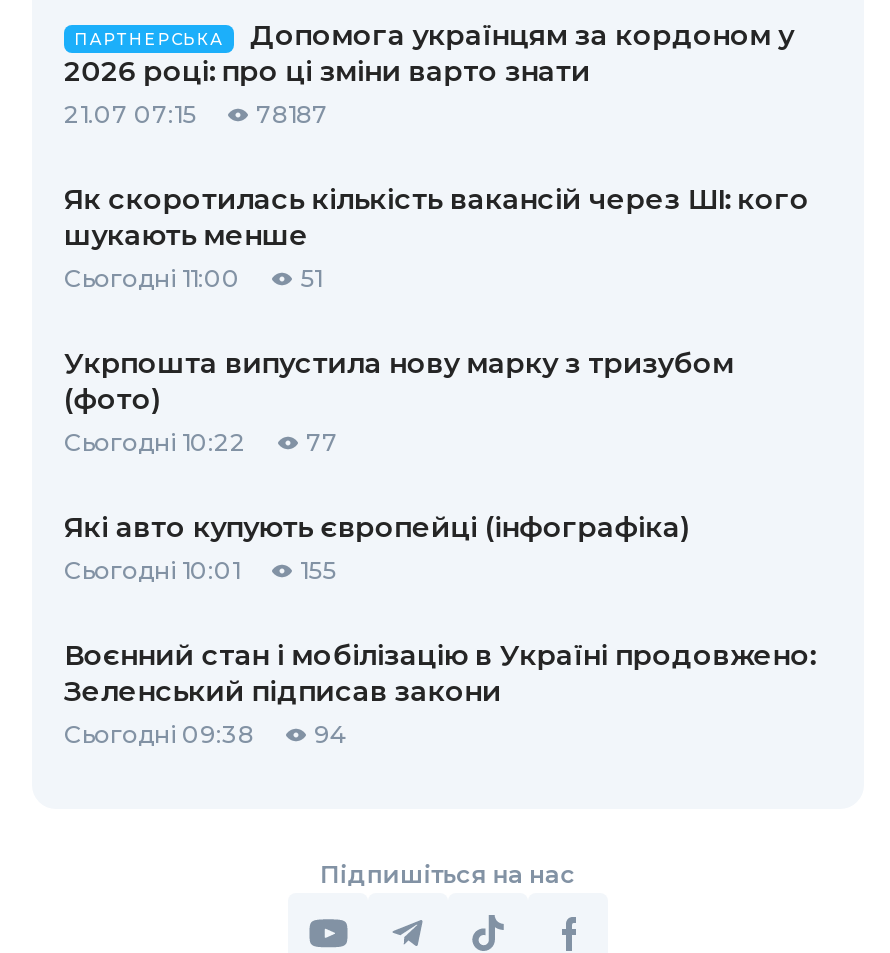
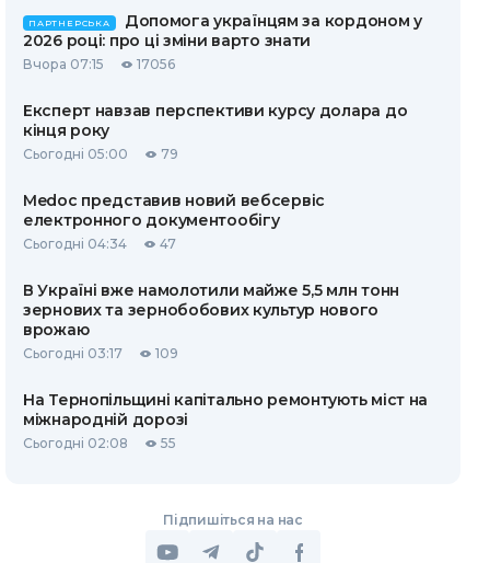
- 21.07 07:15
- 78187
+ Вчора 07:15
+ 17056

- Як скоротилась кількість вакансій через ШІ: кого
- шукають менше
- Сьогодні 11:00
- 51
+ Експерт навзав перспективи курсу долара до
+ кінця року
+ Сьогодні 05:00
+ 79

- Укрпошта випустила нову марку з тризубом
- (фото)
- Сьогодні 10:22
- 77
+ Medoc представив новий вебсервіс
+ електронного документообігу
+ Сьогодні 04:34
+ 47

- Які авто купують європейці (інфографіка)
- Сьогодні 10:01
- 155
+ В Україні вже намолотили майже 5,5 млн тонн
+ зернових та зернобобових культур нового
+ врожаю
+ Сьогодні 03:17
+ 109

- Воєнний стан і мобілізацію в Україні продовжено:
- Зеленський підписав закони
- Сьогодні 09:38
- 94
+ На Тернопільщині капітально ремонтують міст на
+ міжнародній дорозі
+ Сьогодні 02:08
+ 55
